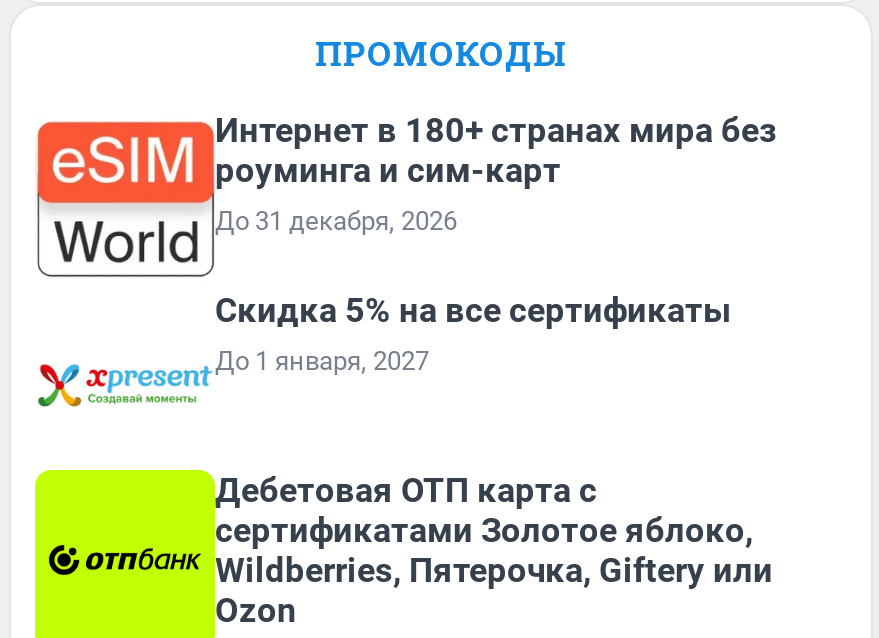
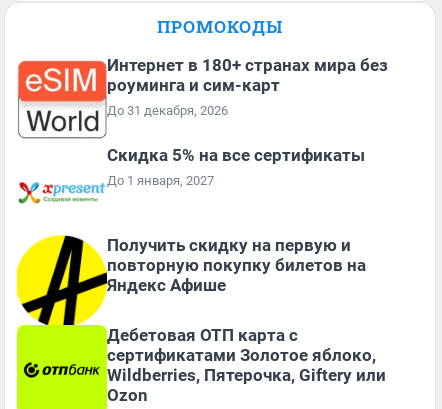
+ [image]
+ Получить скидку на первую и
+ повторную покупку билетов на
+ Яндекс Афише
